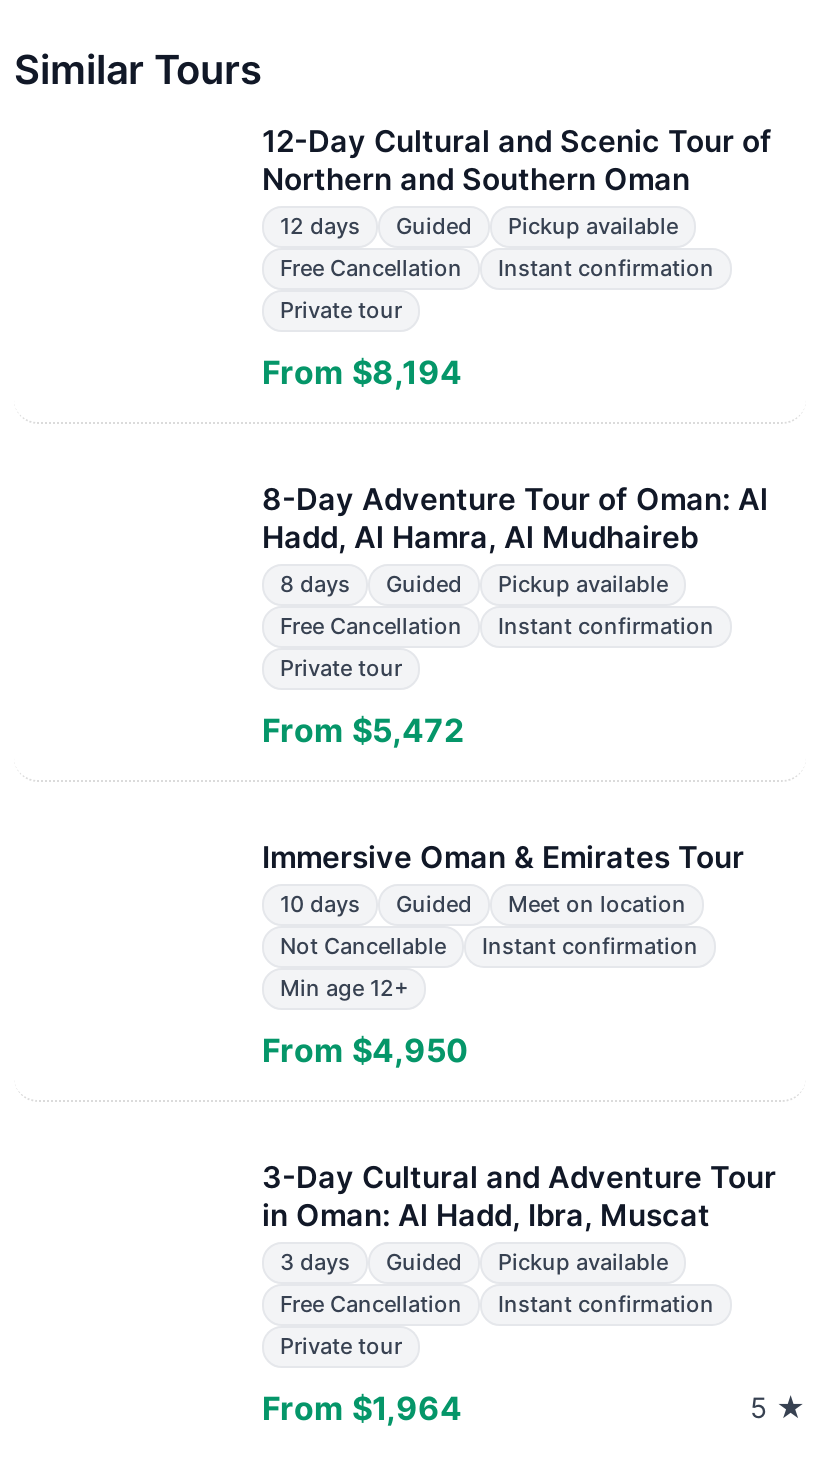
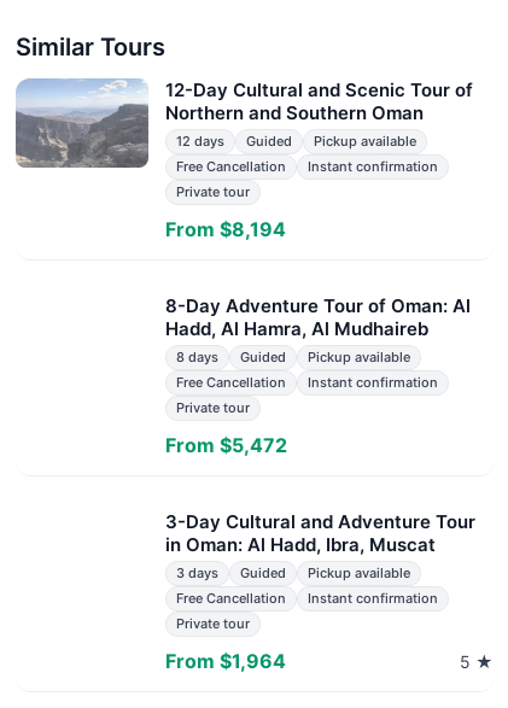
+ [image]

- Immersive Oman & Emirates Tour
- 10 days
- Guided
- Meet on location
- Not Cancellable
- Instant confirmation
- Min age 12+
- From $4,950
